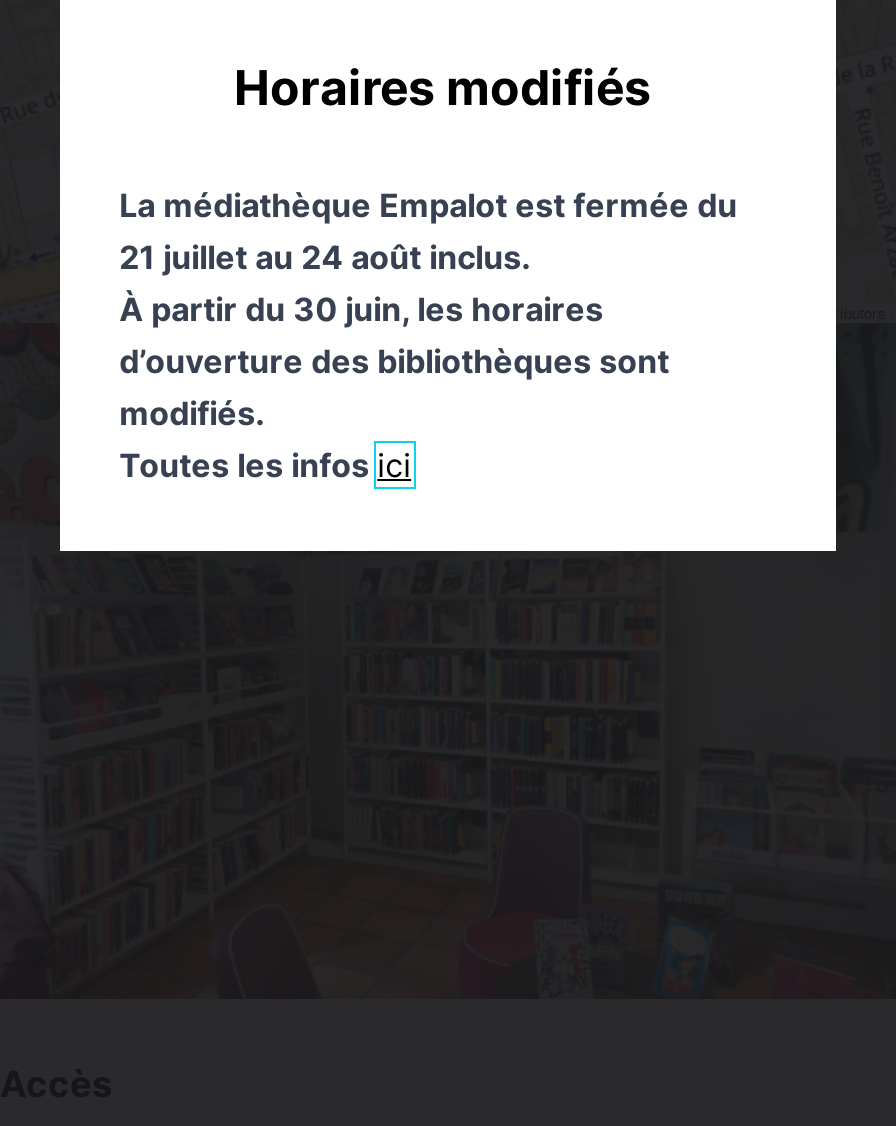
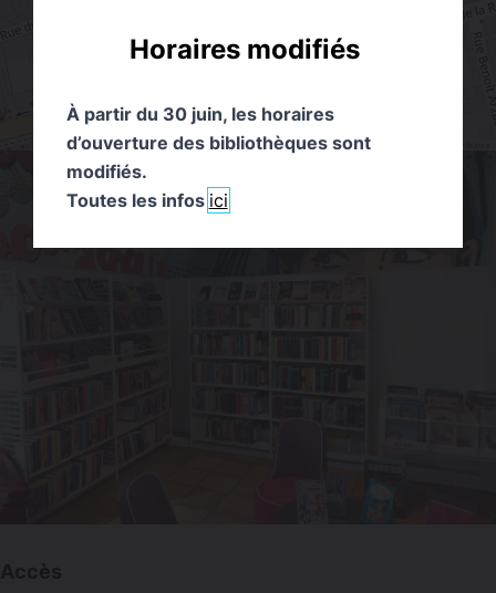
- La médiathèque Empalot est fermée du
- 21 juillet au 24 août inclus.

moved up: À partir du 30 juin, les horaires | modifiés. | Toutes les infosici
